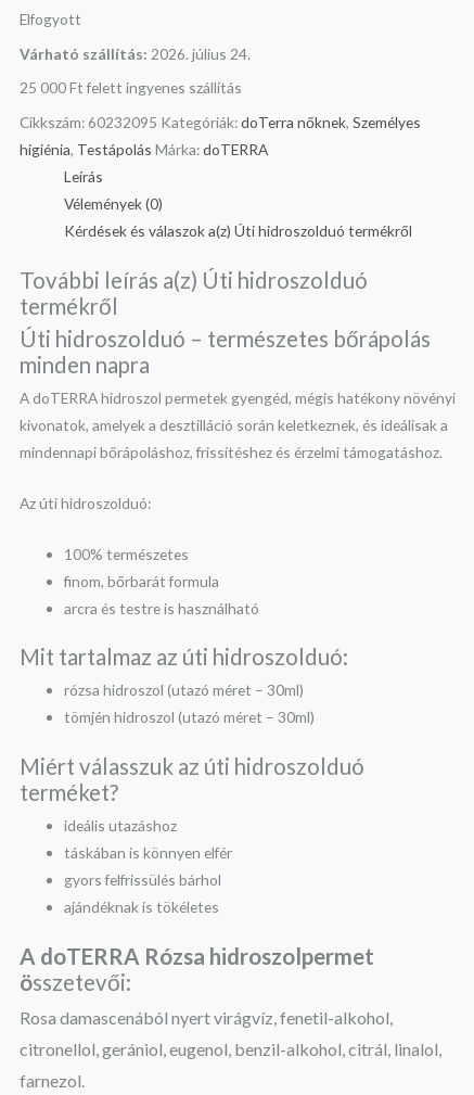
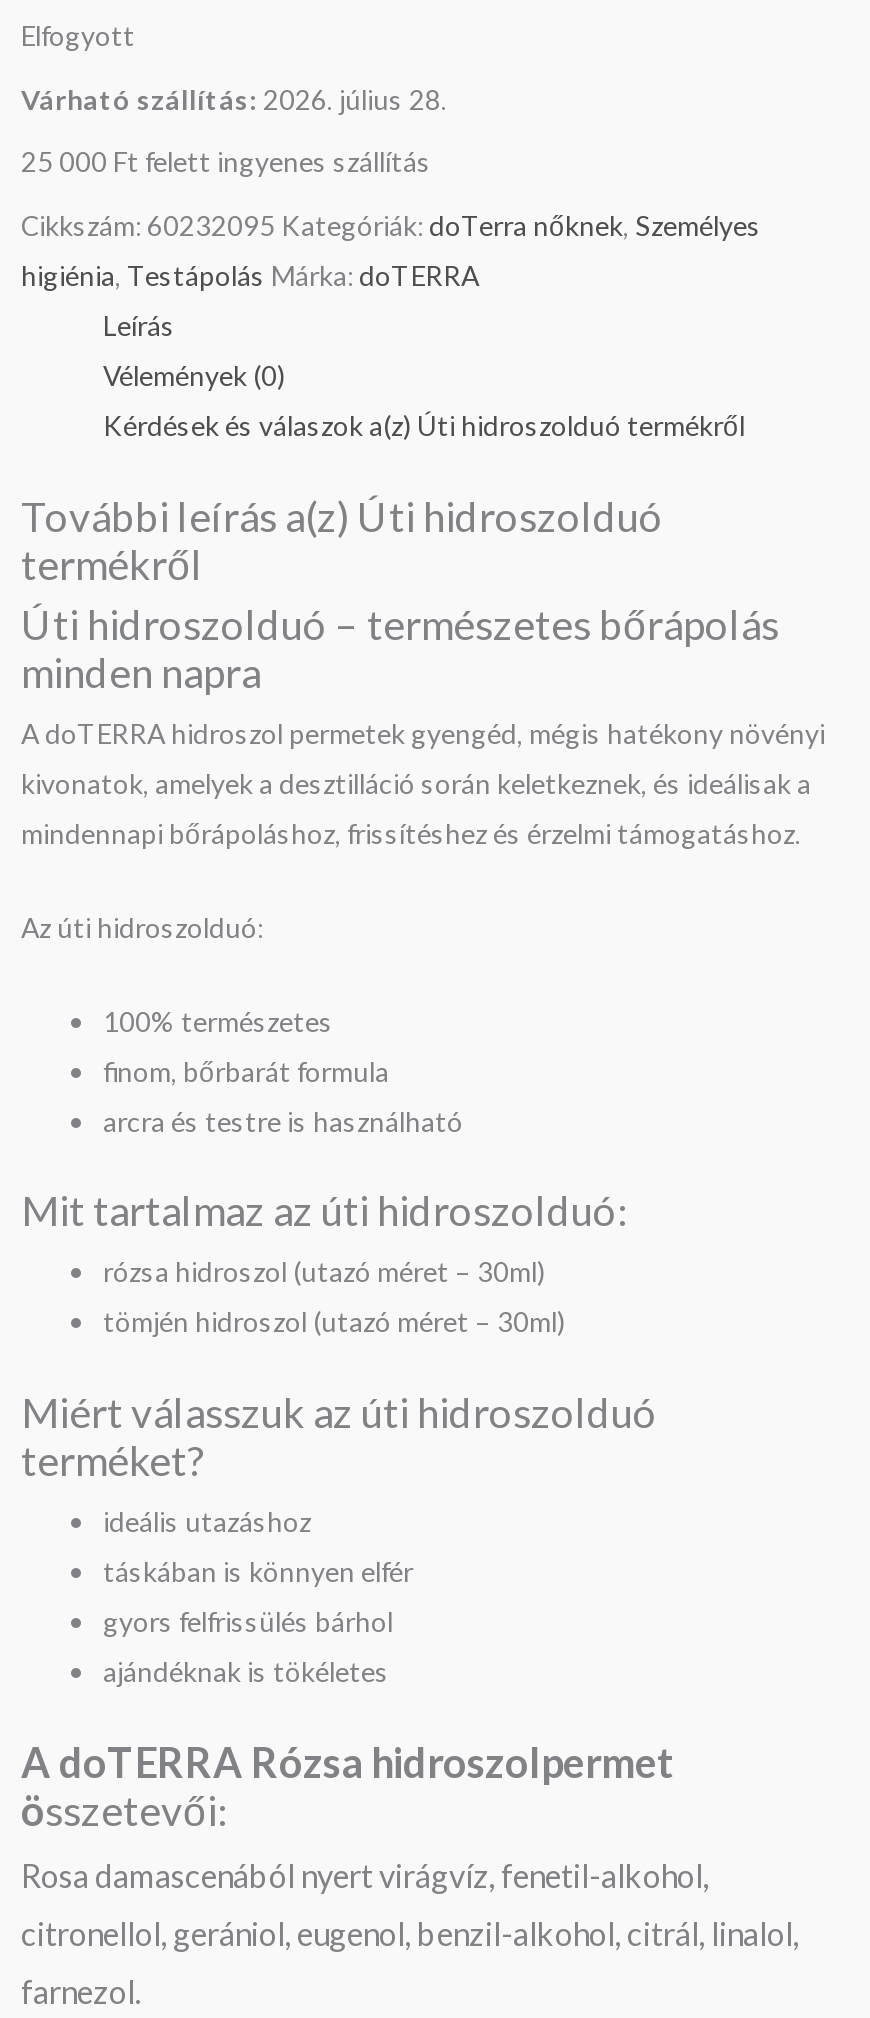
- Várható szállítás: 2026. július 24.
+ Várható szállítás: 2026. július 28.
